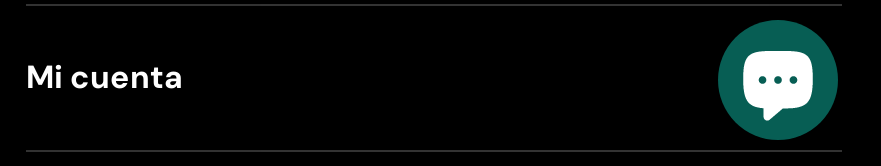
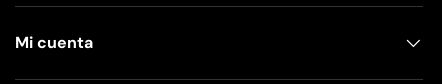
- [image]
